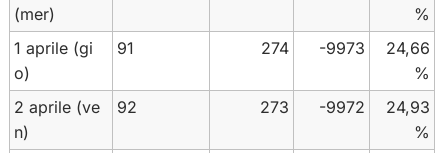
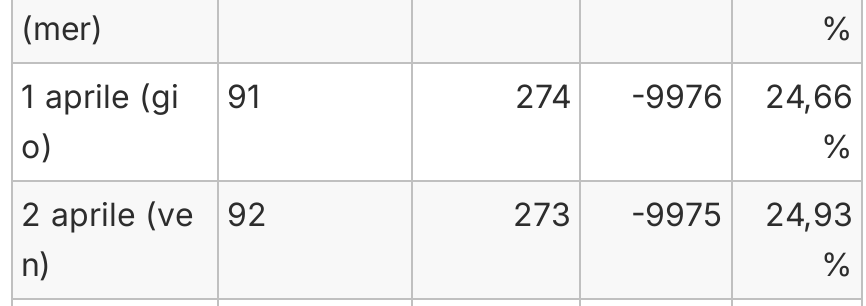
- 274 -9973 24,66
+ 274 -9976 24,66

- 273 -9972 24,93
+ 273 -9975 24,93
